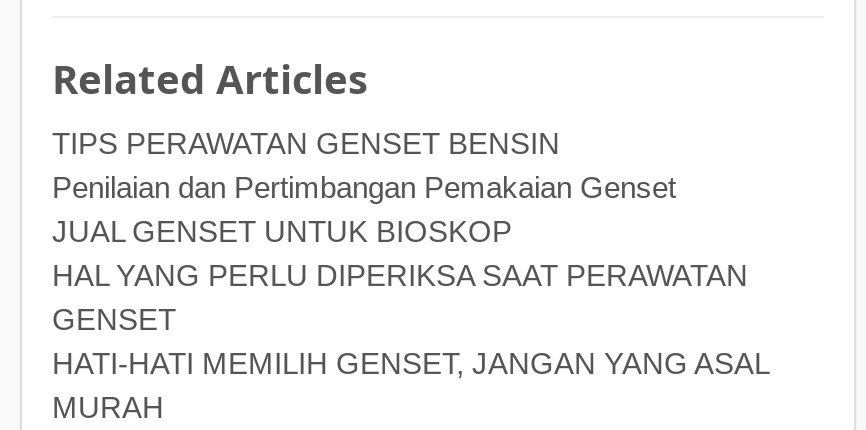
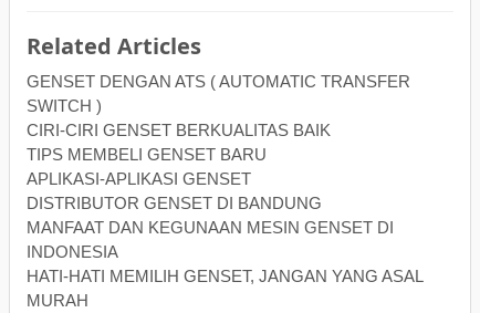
- TIPS PERAWATAN GENSET BENSIN
- Penilaian dan Pertimbangan Pemakaian Genset
- JUAL GENSET UNTUK BIOSKOP
- HAL YANG PERLU DIPERIKSA SAAT PERAWATAN
- GENSET
+ GENSET DENGAN ATS ( AUTOMATIC TRANSFER
+ SWITCH )
+ CIRI-CIRI GENSET BERKUALITAS BAIK
+ TIPS MEMBELI GENSET BARU
+ APLIKASI-APLIKASI GENSET
+ DISTRIBUTOR GENSET DI BANDUNG
+ MANFAAT DAN KEGUNAAN MESIN GENSET DI
+ INDONESIA
